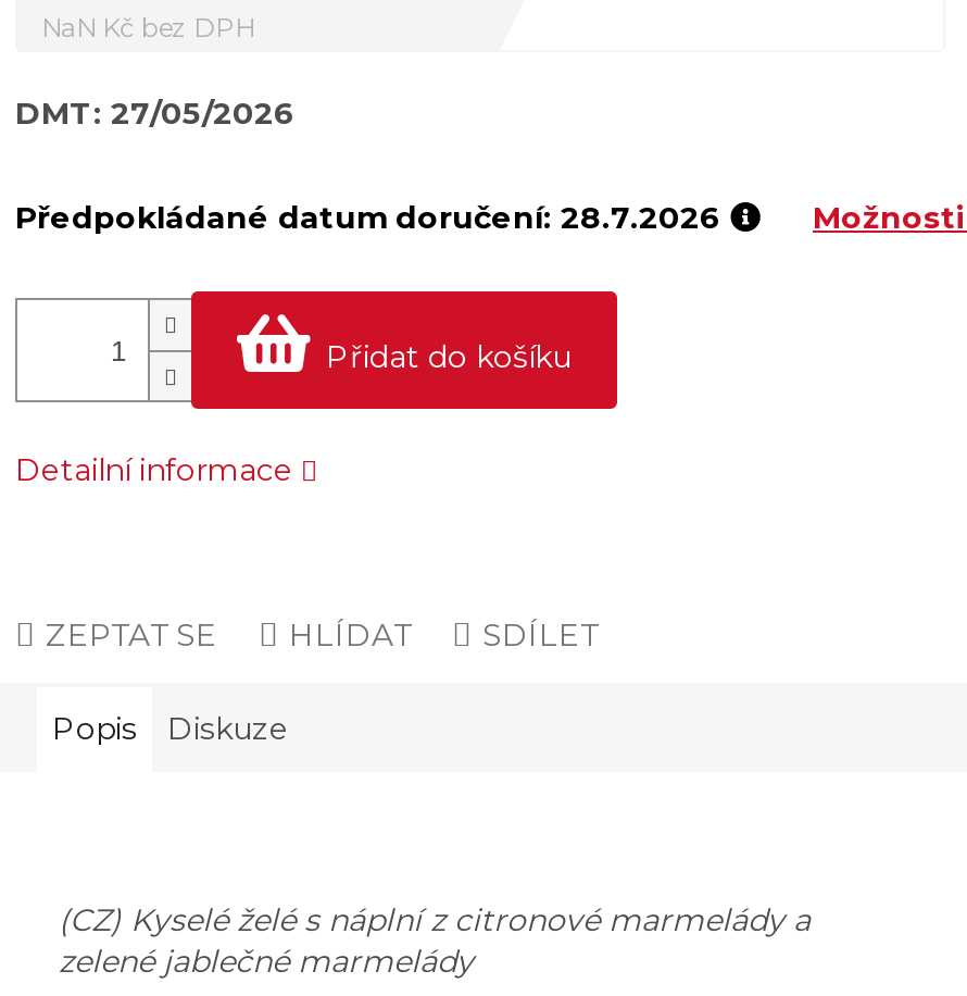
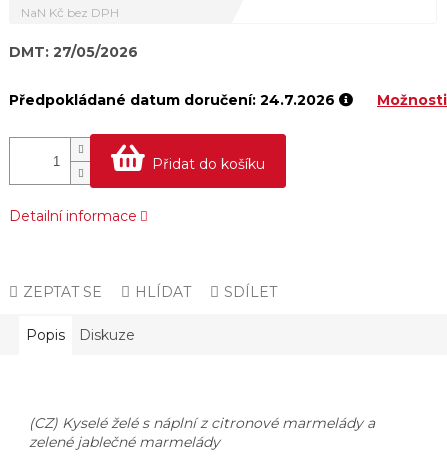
- 28.7.2026
+ 24.7.2026
